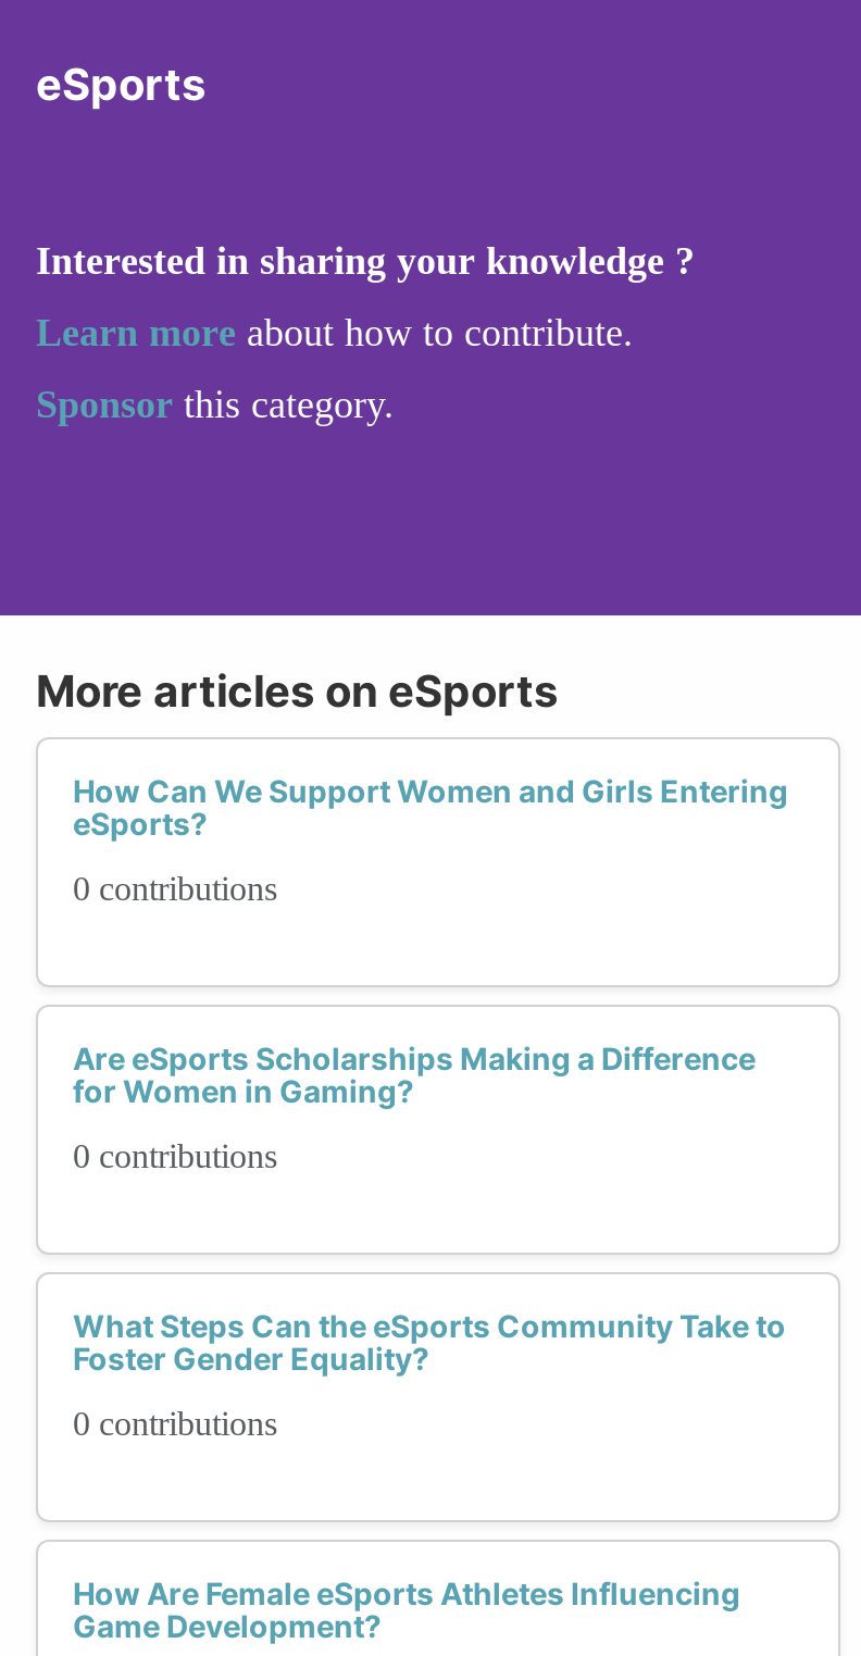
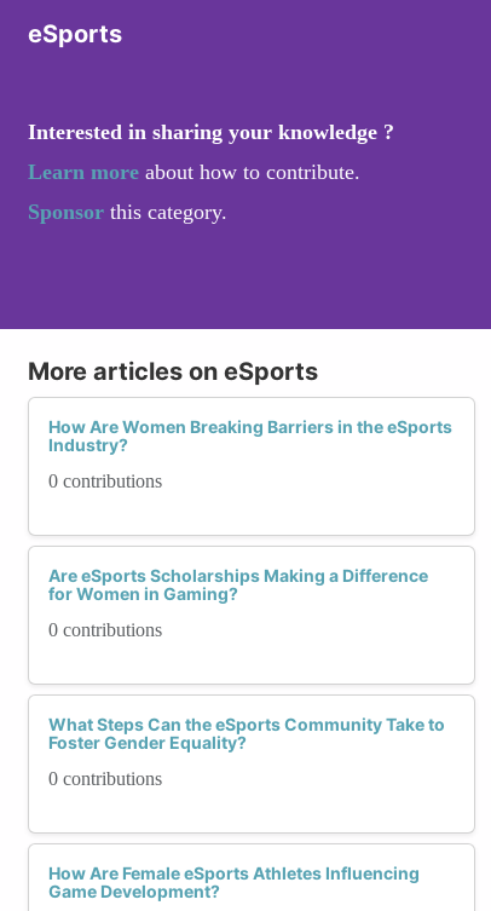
- How Can We Support Women and Girls Entering
- eSports?
+ How Are Women Breaking Barriers in the eSports
+ Industry?
